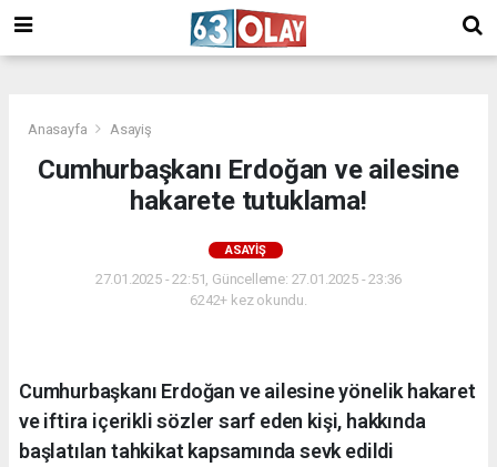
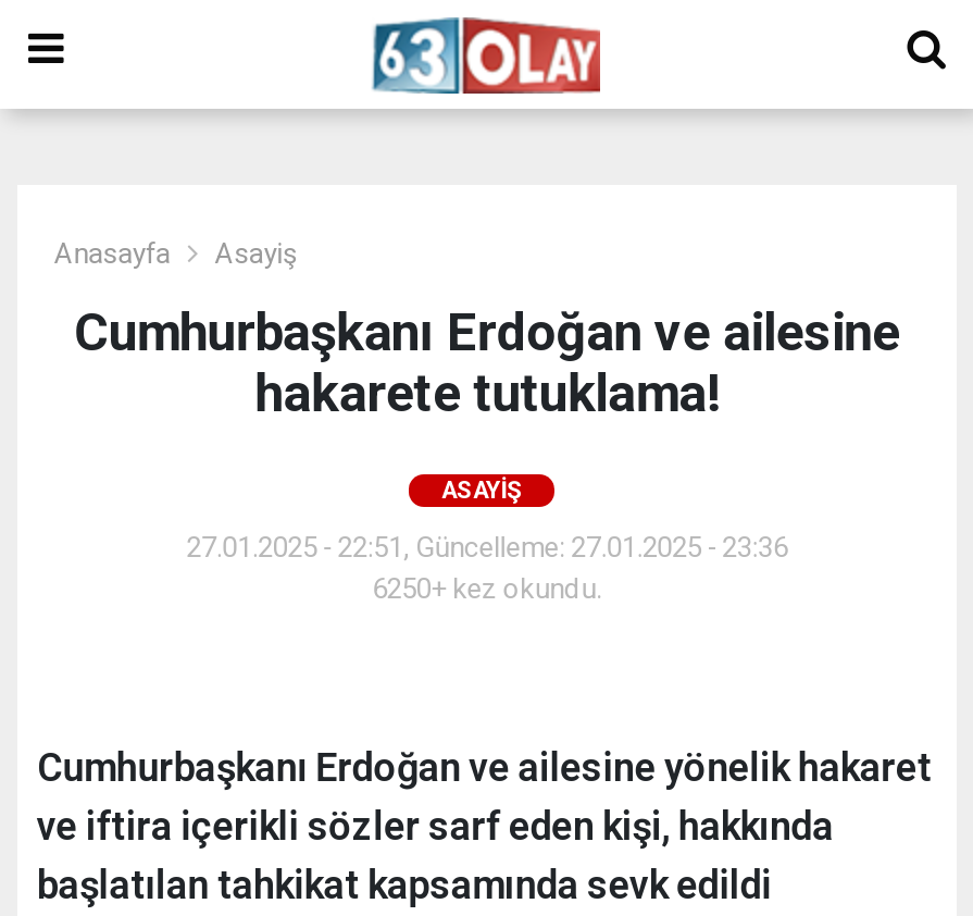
- 6242+ kez okundu.
+ 6250+ kez okundu.
